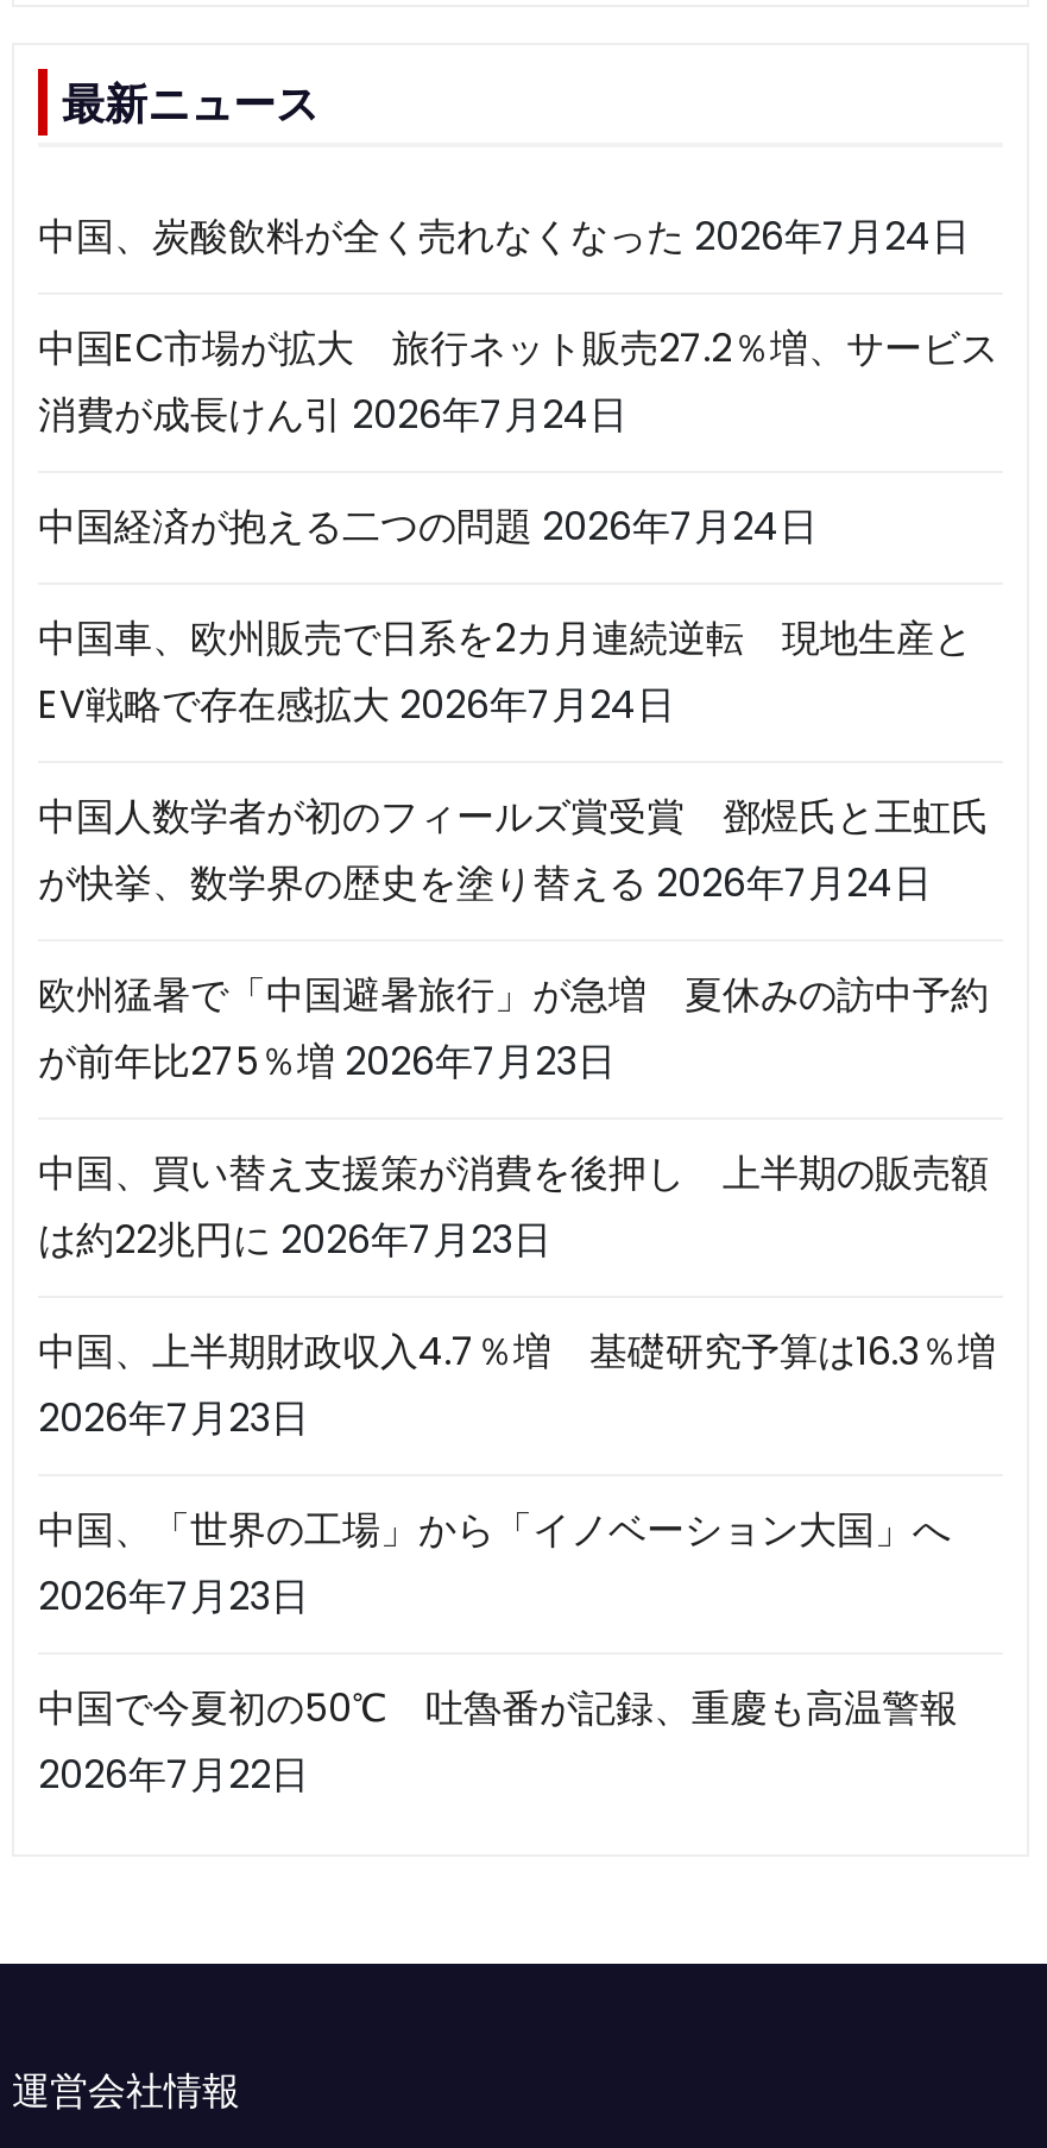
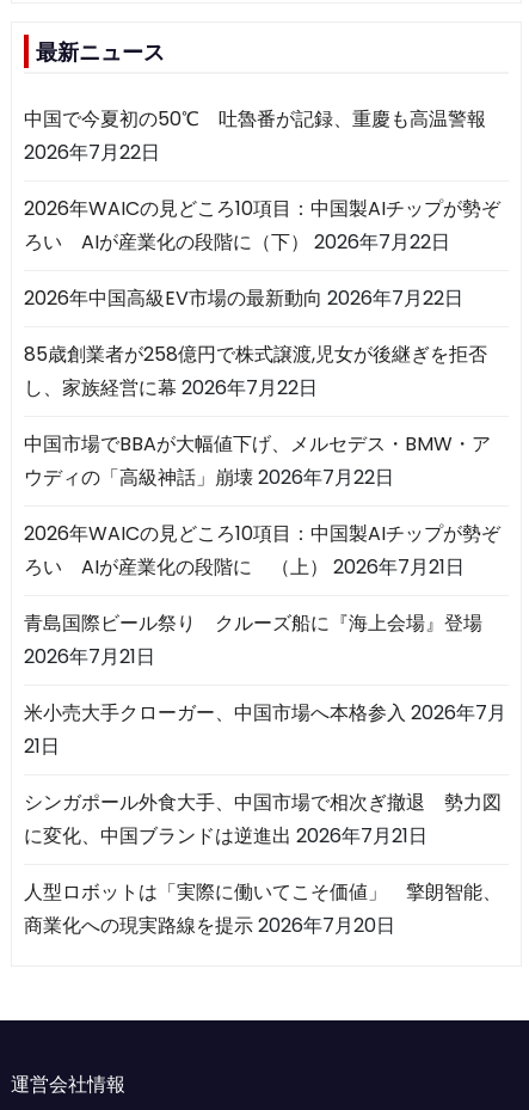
- 中国、炭酸飲料が全く売れなくなった 2026年7月24日
- 中国EC市場が拡大 旅行ネット販売27.2％増、サービス
- 消費が成長けん引 2026年7月24日
- 中国経済が抱える二つの問題 2026年7月24日
- 中国車、欧州販売で日系を2カ月連続逆転 現地生産と
- EV戦略で存在感拡大 2026年7月24日
- 中国人数学者が初のフィールズ賞受賞 鄧煜氏と王虹氏
- が快挙、数学界の歴史を塗り替える 2026年7月24日
- 欧州猛暑で「中国避暑旅行」が急増 夏休みの訪中予約
- が前年比275％増 2026年7月23日
- 中国、買い替え支援策が消費を後押し 上半期の販売額
- は約22兆円に 2026年7月23日
- 中国、上半期財政収入4.7％増 基礎研究予算は16.3％増
- 2026年7月23日
- 中国、「世界の工場」から「イノベーション大国」へ
- 2026年7月23日

moved up: 中国で今夏初の50℃ 吐魯番が記録、重慶も高温警報 | 2026年7月22日

+ 2026年WAICの見どころ10項目：中国製AIチップが勢ぞ
+ ろい AIが産業化の段階に（下） 2026年7月22日
+ 2026年中国高級EV市場の最新動向 2026年7月22日
+ 85歳創業者が258億円で株式譲渡,児女が後継ぎを拒否
+ し、家族経営に幕 2026年7月22日
+ 中国市場でBBAが大幅値下げ、メルセデス・BMW・ア
+ ウディの「高級神話」崩壊 2026年7月22日
+ 2026年WAICの見どころ10項目：中国製AIチップが勢ぞ
+ ろい AIが産業化の段階に （上） 2026年7月21日
+ 青島国際ビール祭り クルーズ船に『海上会場』登場
+ 2026年7月21日
+ 米小売大手クローガー、中国市場へ本格参入 2026年7月
+ 21日
+ シンガポール外食大手、中国市場で相次ぎ撤退 勢力図
+ に変化、中国ブランドは逆進出 2026年7月21日
+ 人型ロボットは「実際に働いてこそ価値」 擎朗智能、
+ 商業化への現実路線を提示 2026年7月20日
